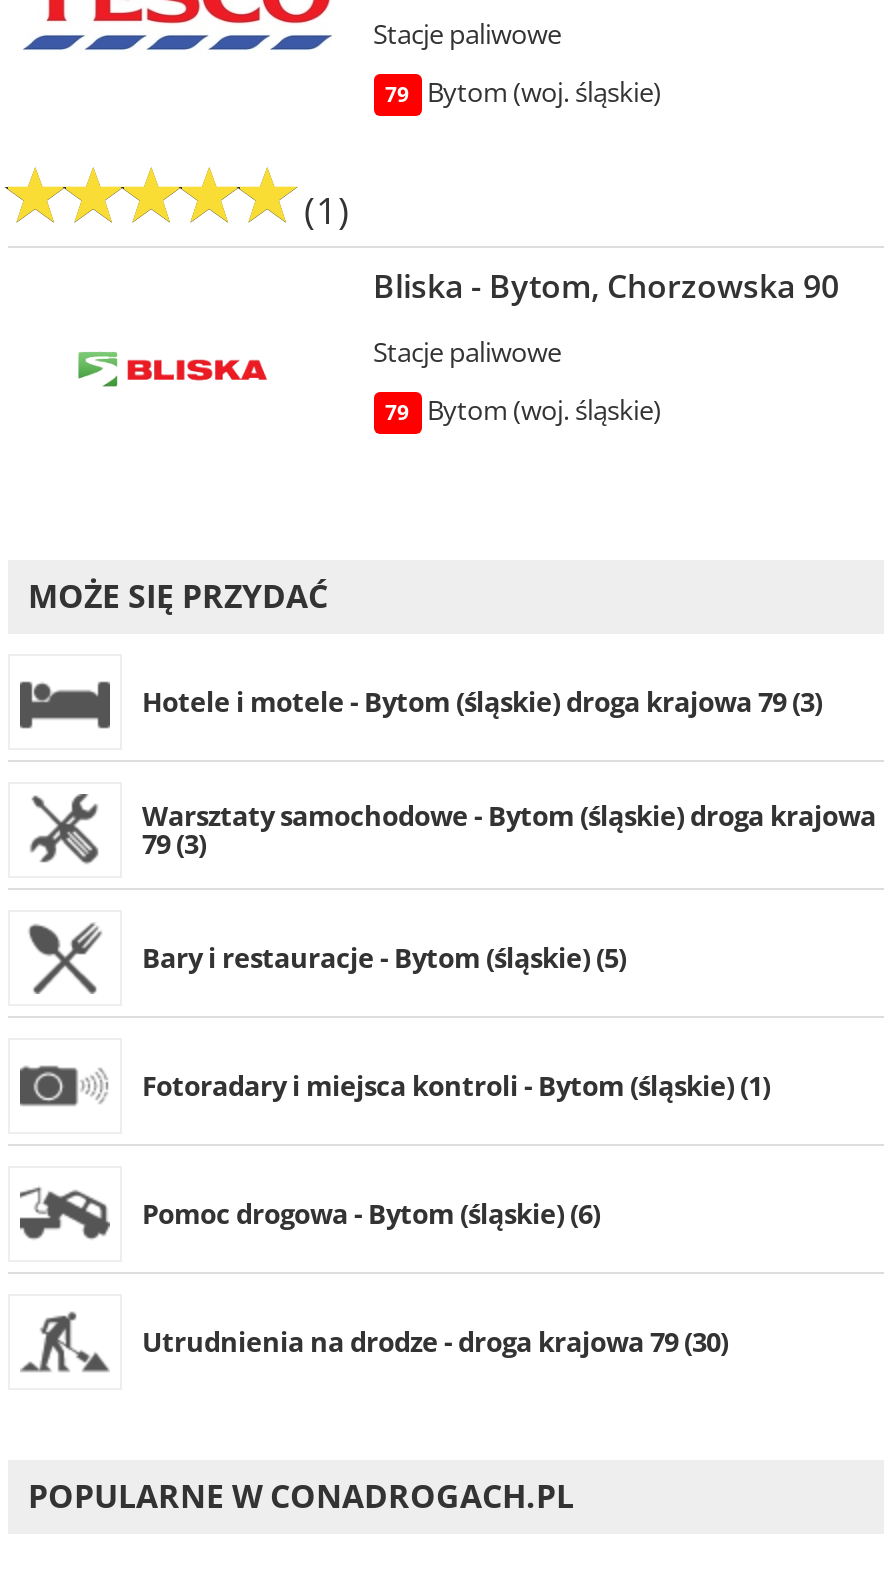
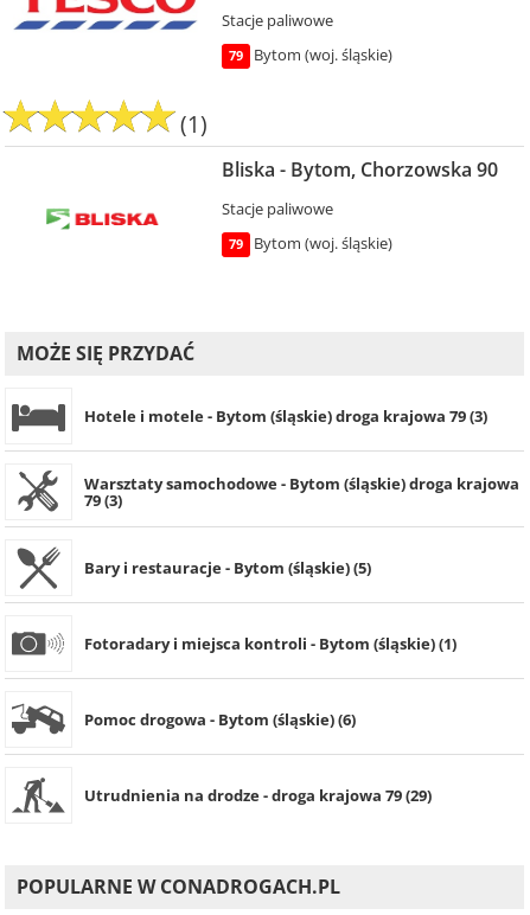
- Utrudnienia na drodze - droga krajowa 79 (30)
+ Utrudnienia na drodze - droga krajowa 79 (29)
